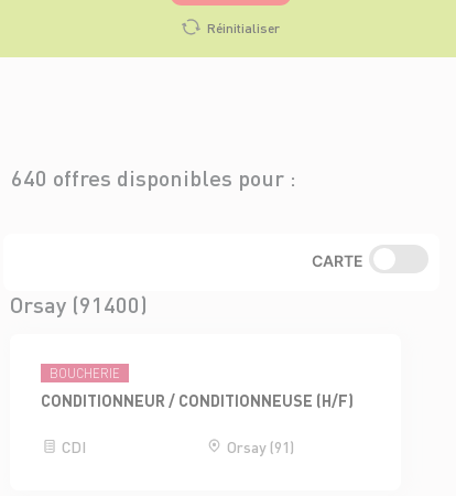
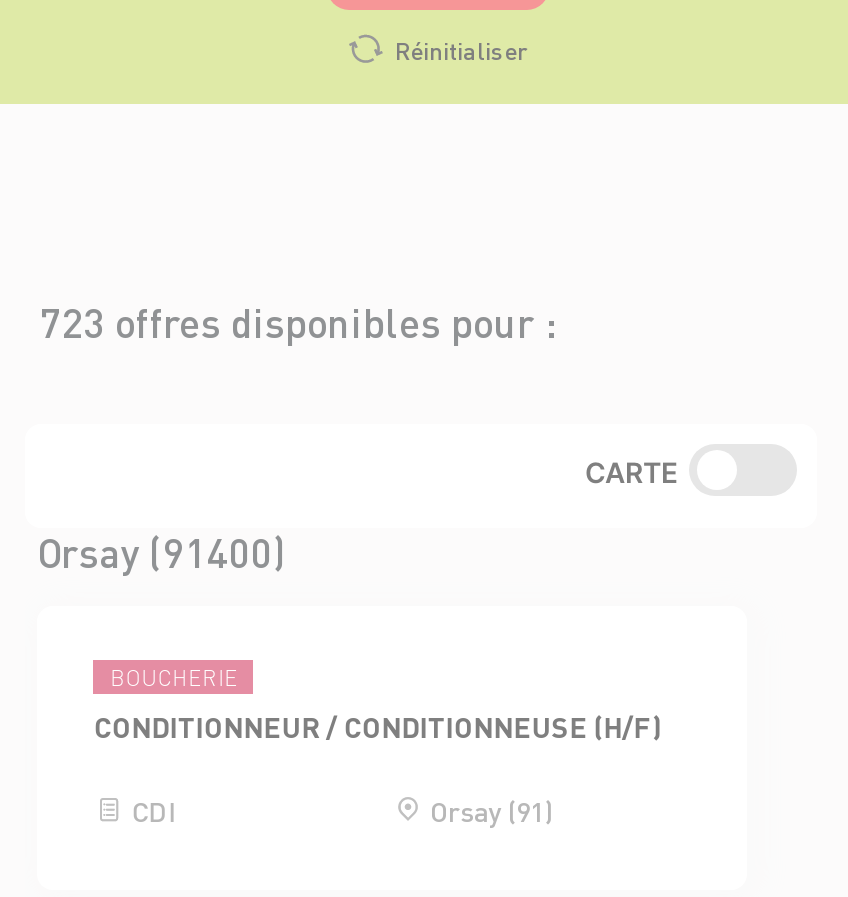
- 640 offres disponibles pour :
+ 723 offres disponibles pour :
